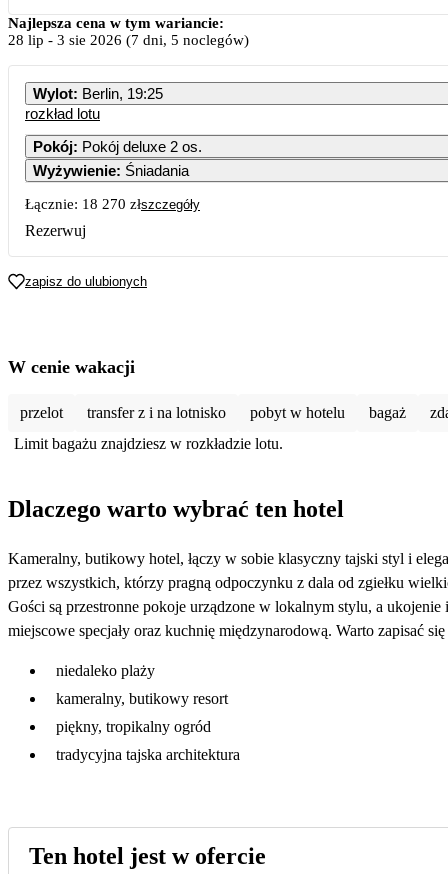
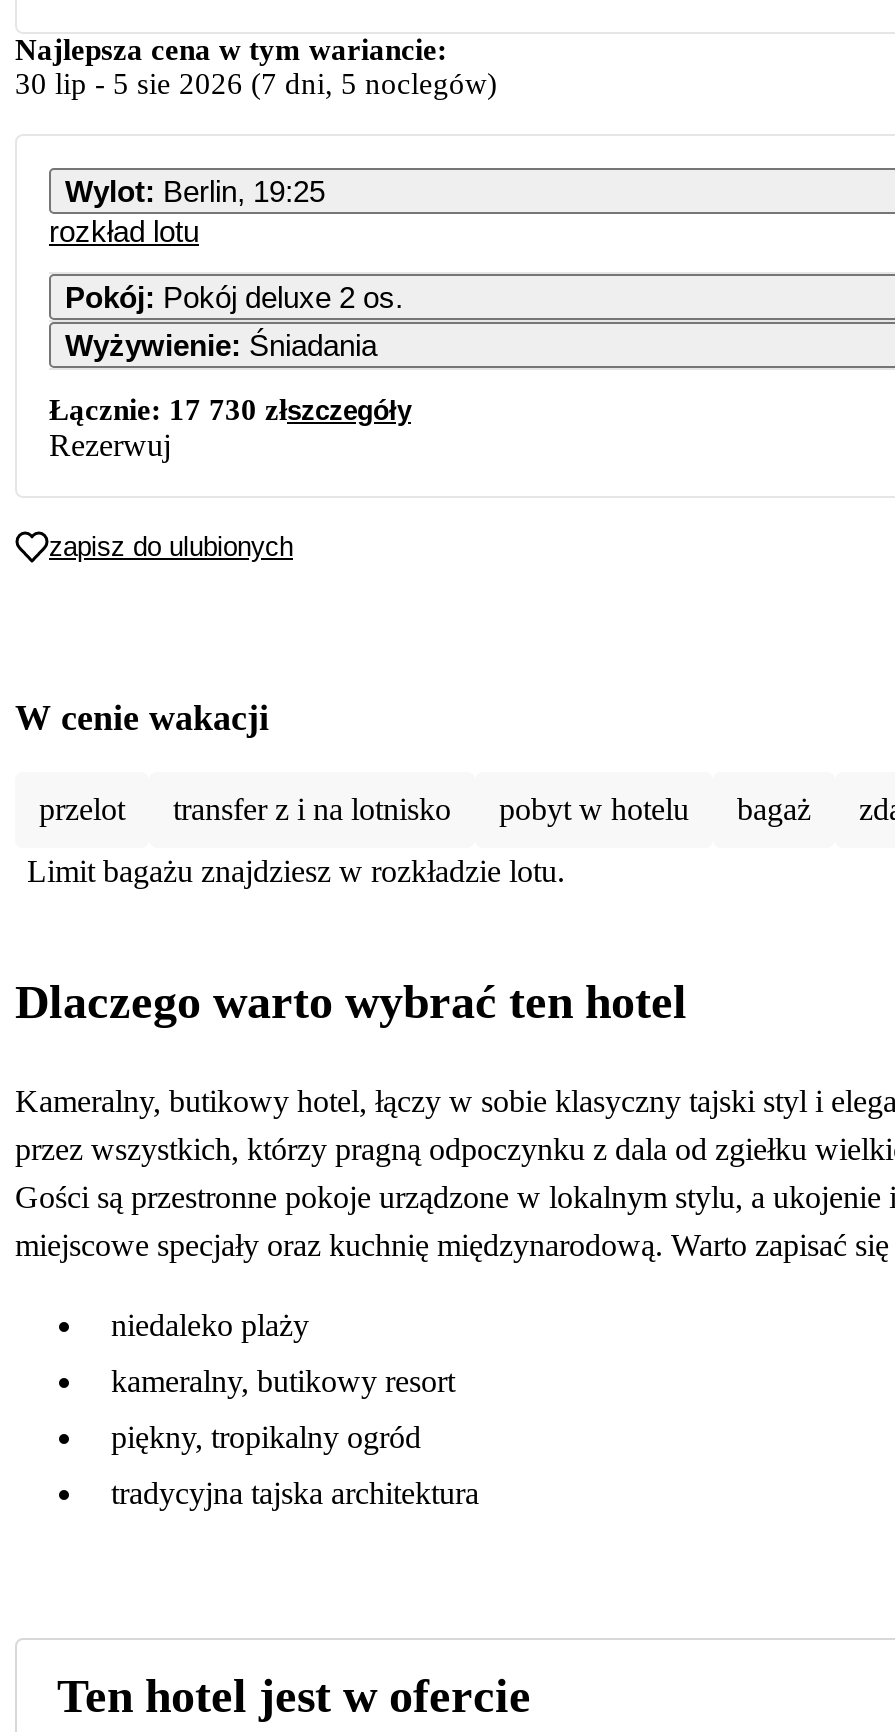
- 28 lip- 3 sie 2026 (7 dni, 5 noclegów)
+ 30 lip- 5 sie 2026 (7 dni, 5 noclegów)

- Łącznie: 18 270 złszczegóły
+ Łącznie: 17 730 złszczegóły
